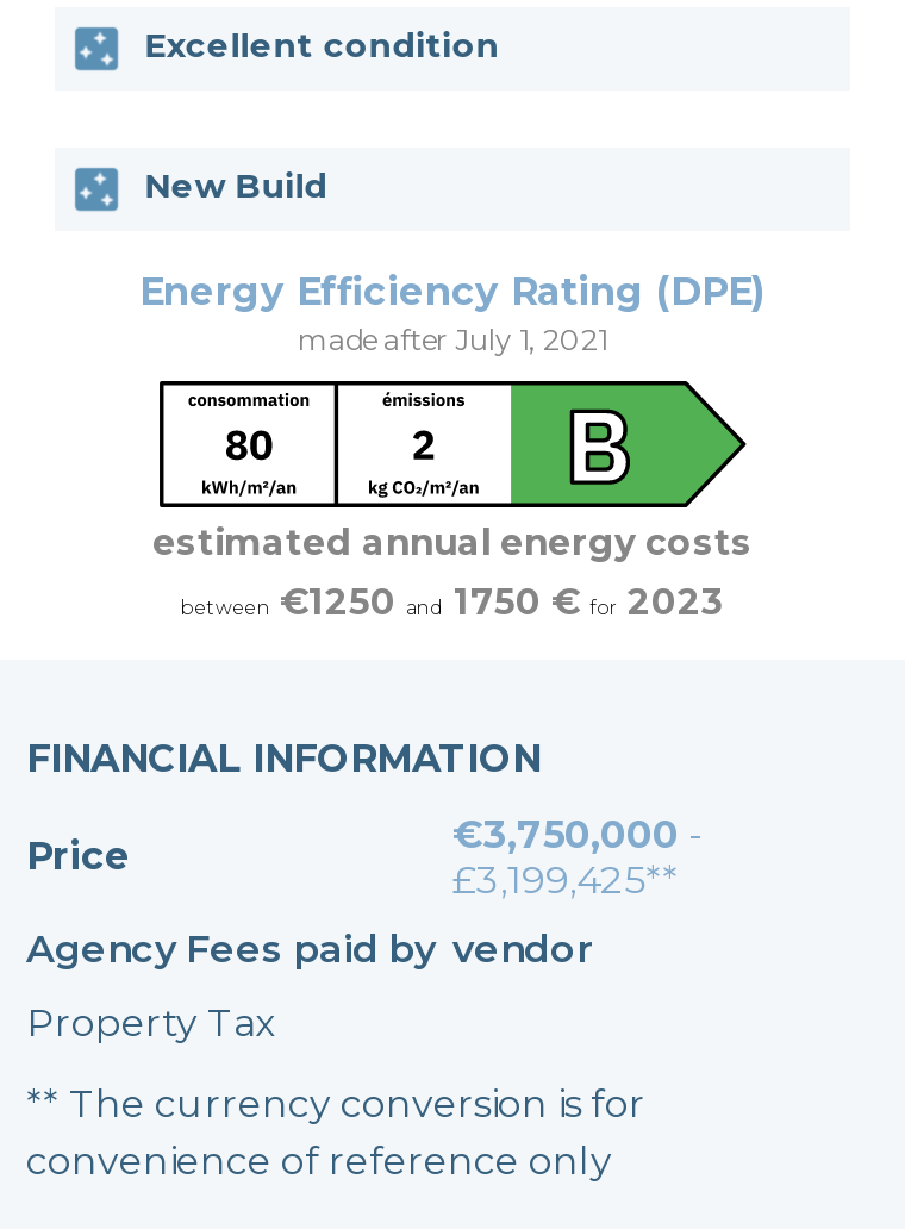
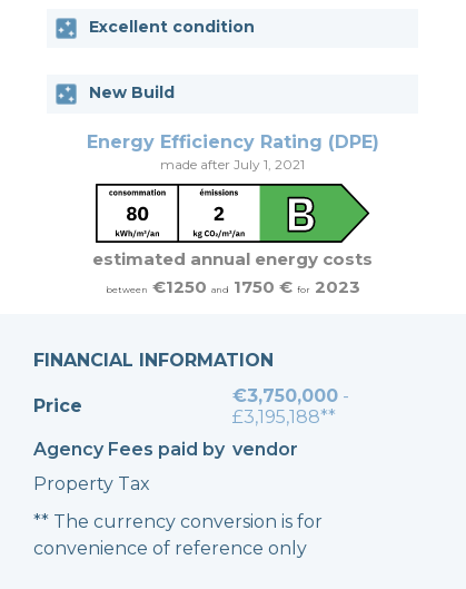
- £3,199,425**
+ £3,195,188**
